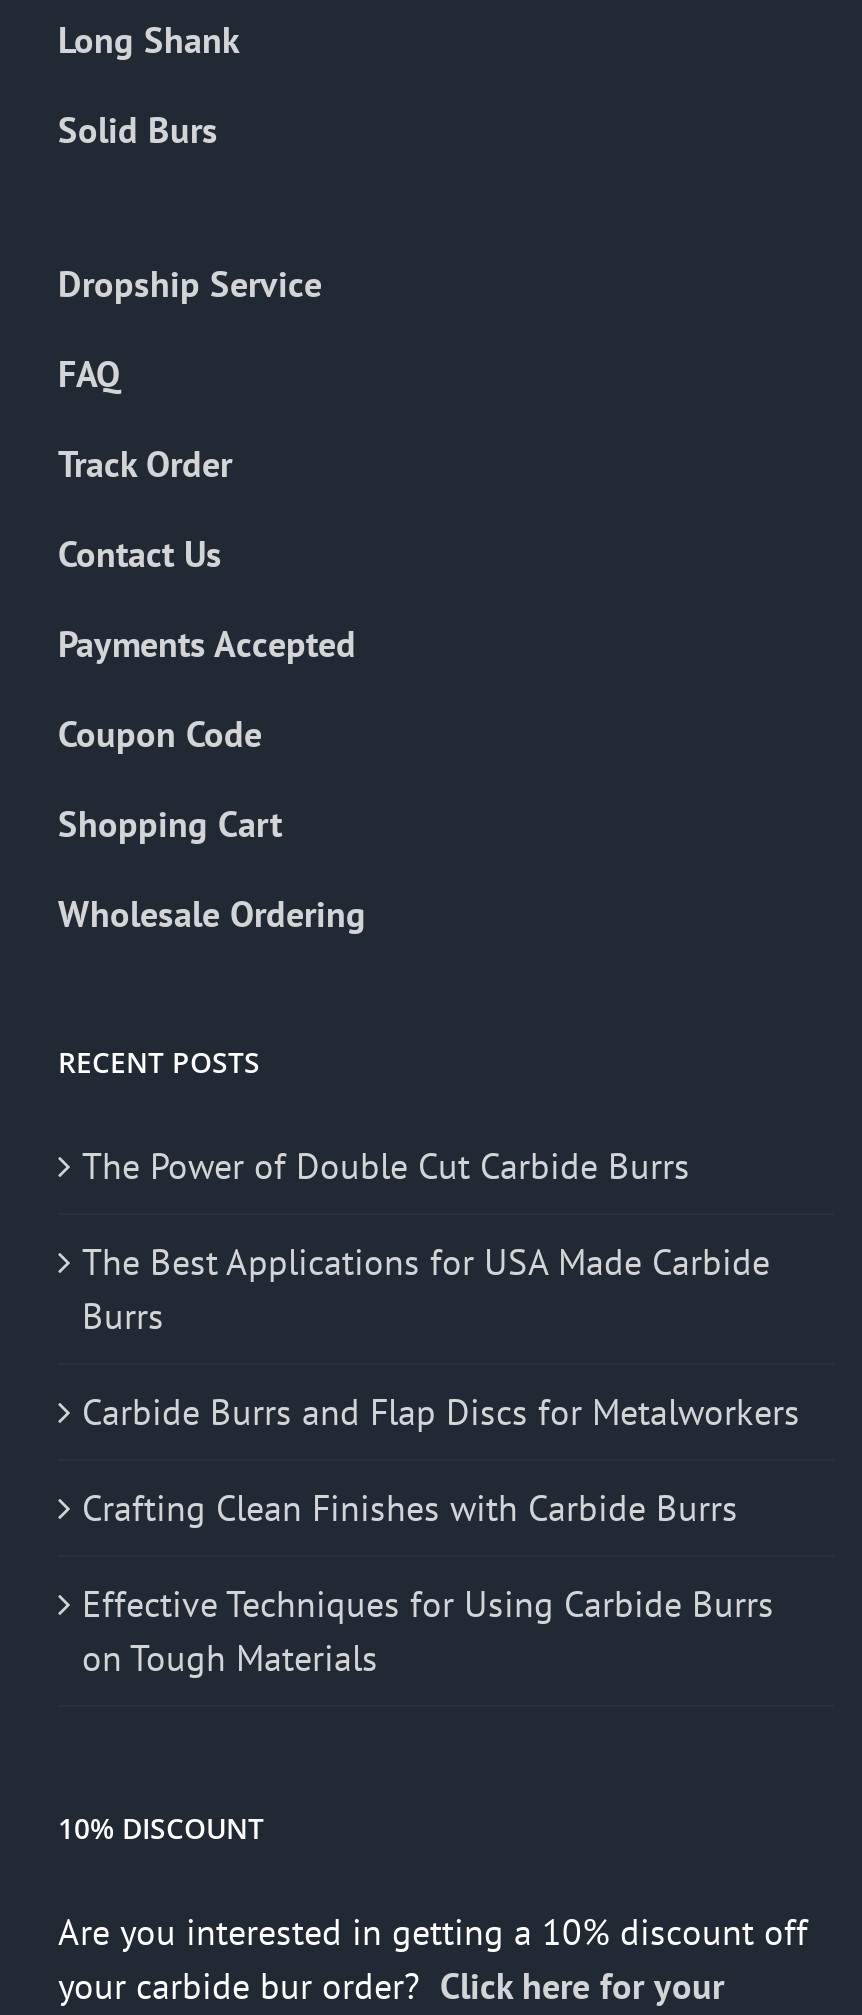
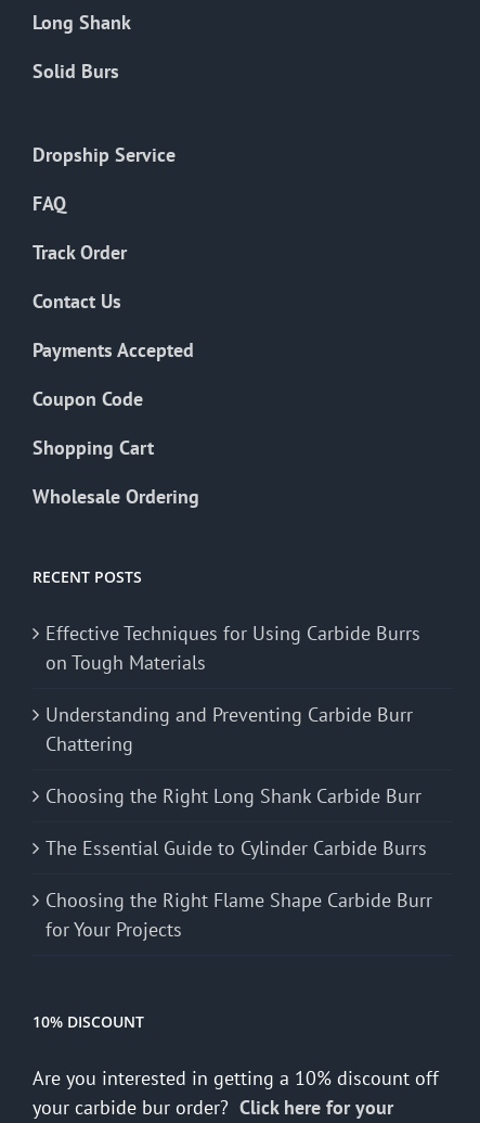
- The Power of Double Cut Carbide Burrs
- The Best Applications for USA Made Carbide
- Burrs
- Carbide Burrs and Flap Discs for Metalworkers
- Crafting Clean Finishes with Carbide Burrs

moved up: Effective Techniques for Using Carbide Burrs | on Tough Materials

+ Understanding and Preventing Carbide Burr
+ Chattering
+ Choosing the Right Long Shank Carbide Burr
+ The Essential Guide to Cylinder Carbide Burrs
+ Choosing the Right Flame Shape Carbide Burr
+ for Your Projects
